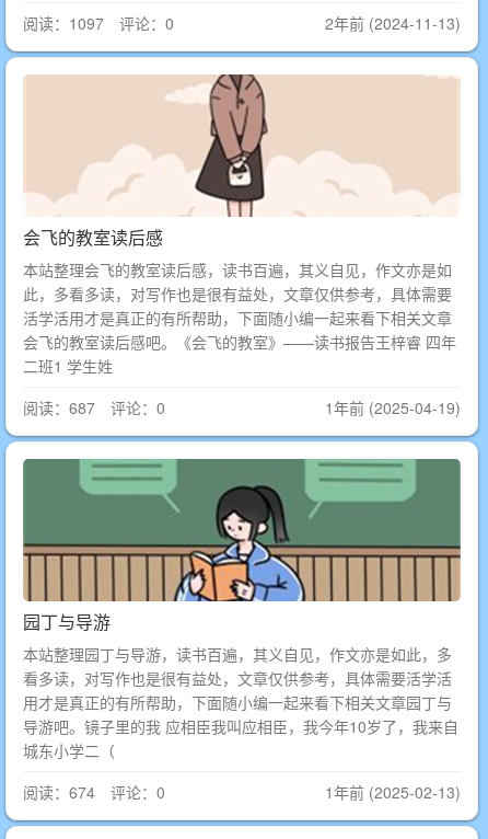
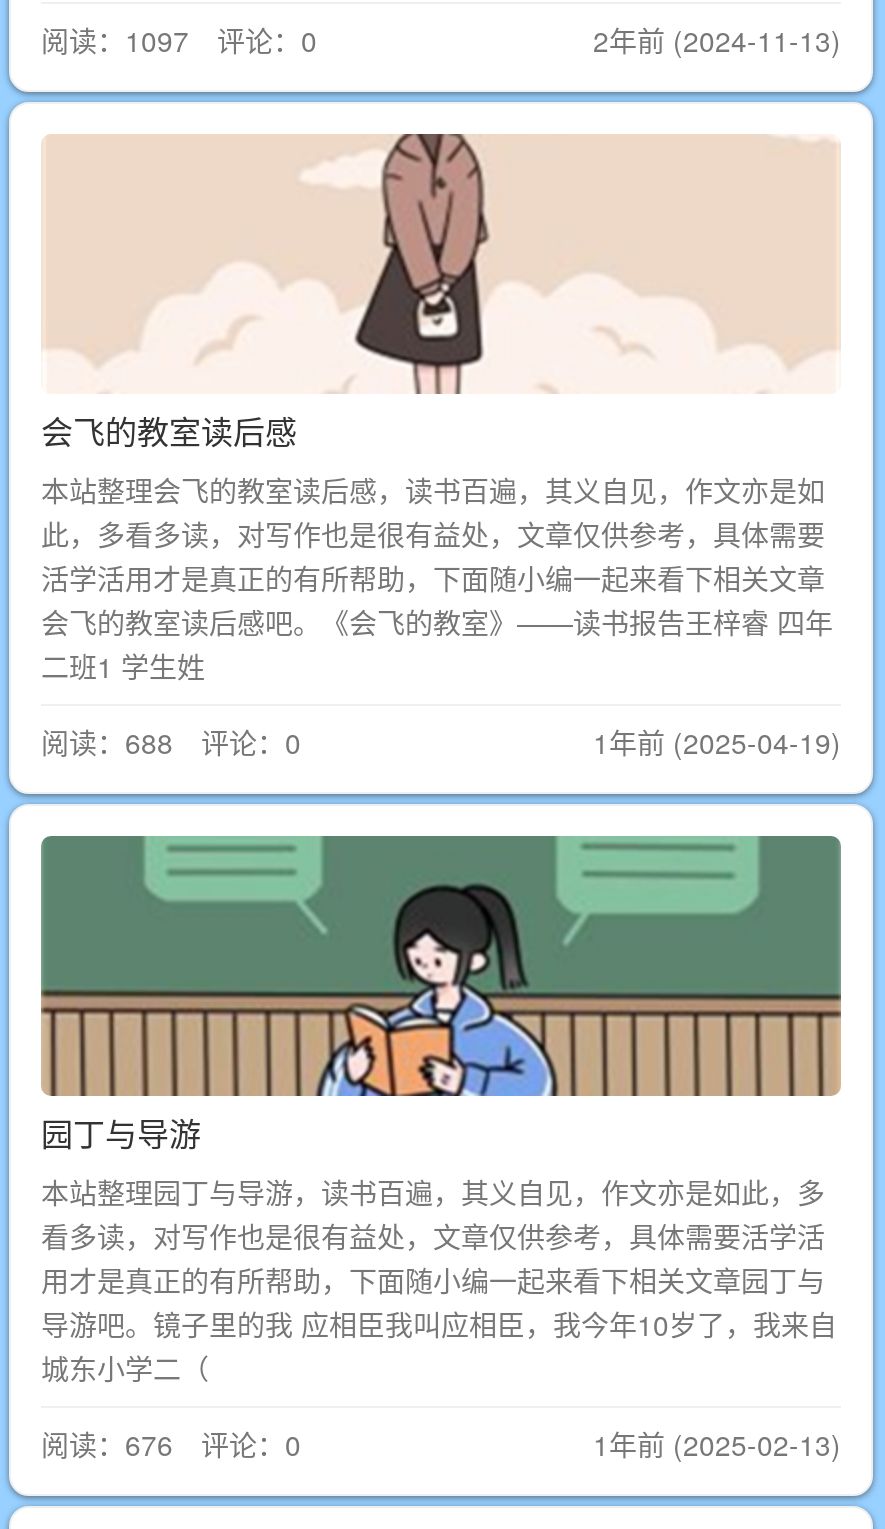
- 阅读：687 评论：0
+ 阅读：688 评论：0

- 阅读：674 评论：0
+ 阅读：676 评论：0
